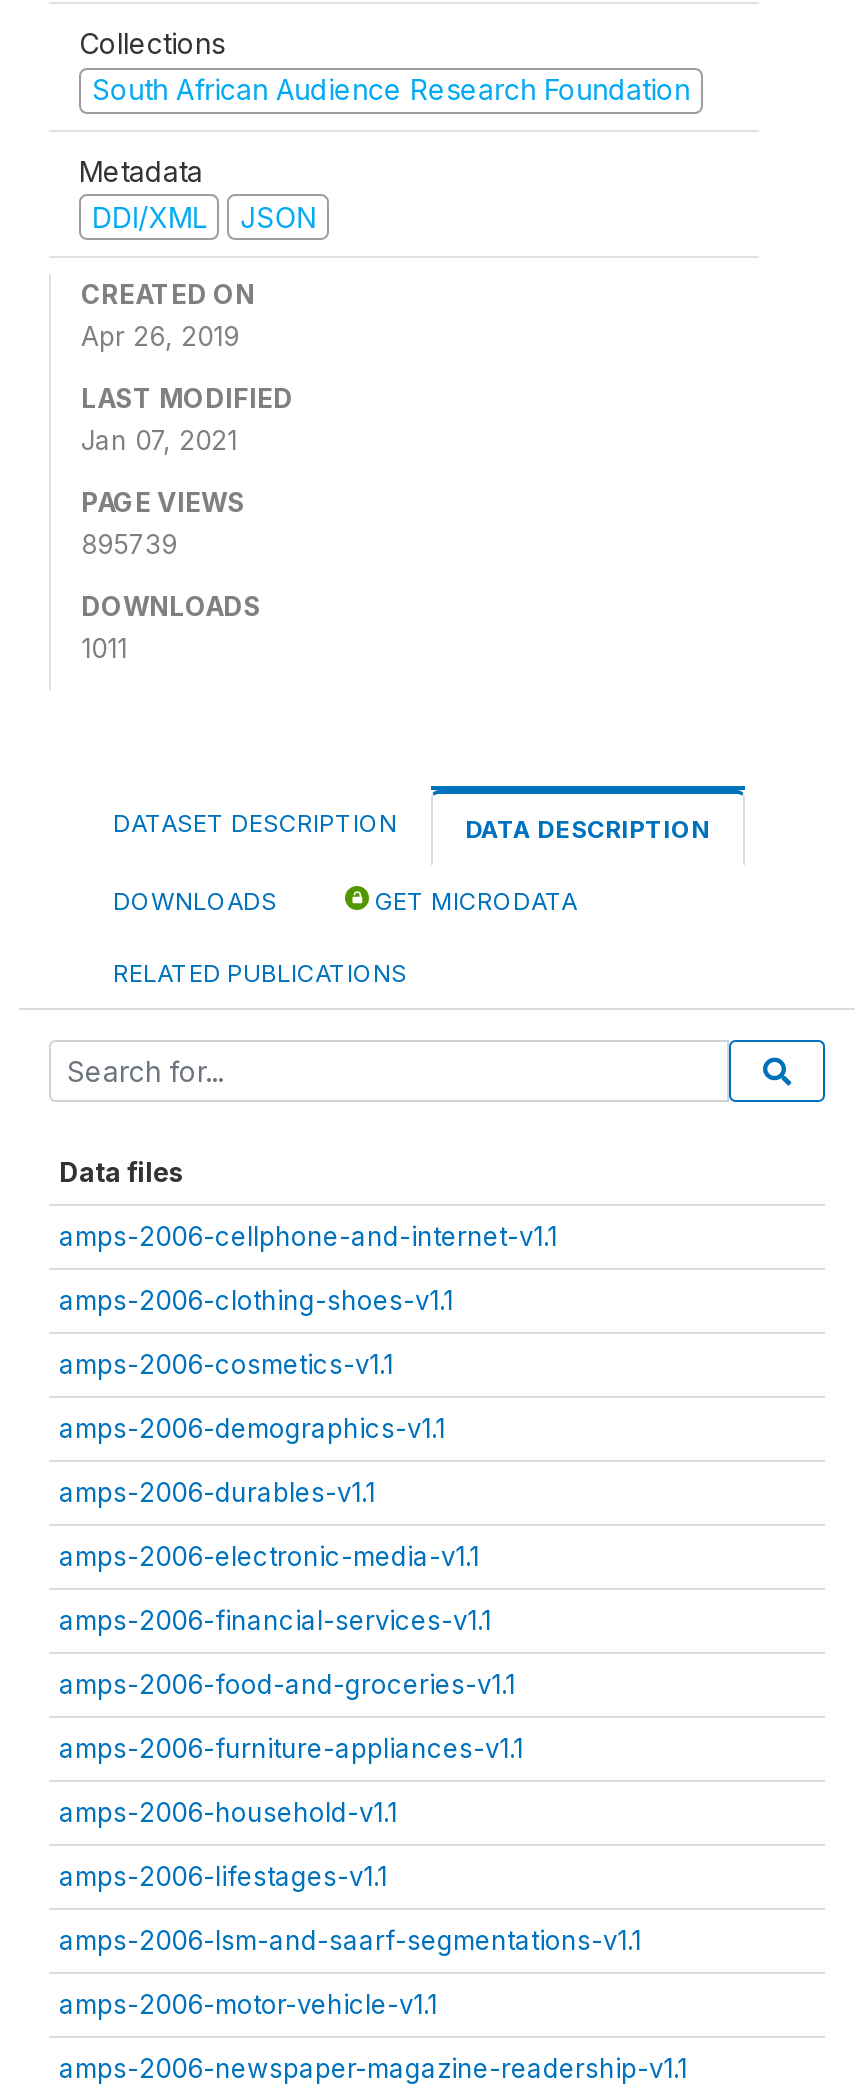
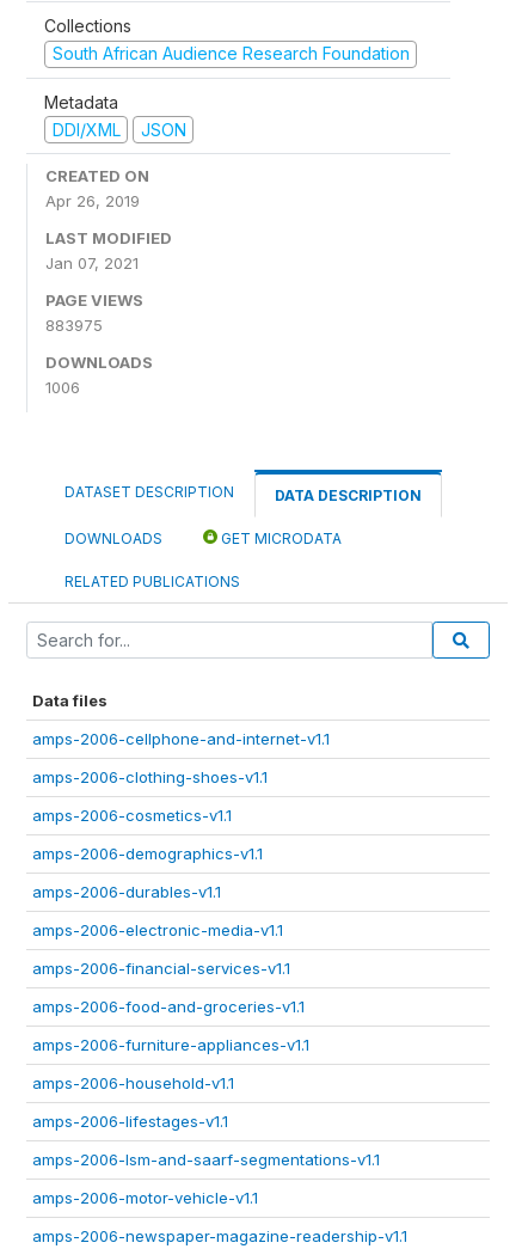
- 895739
+ 883975

- 1011
+ 1006
